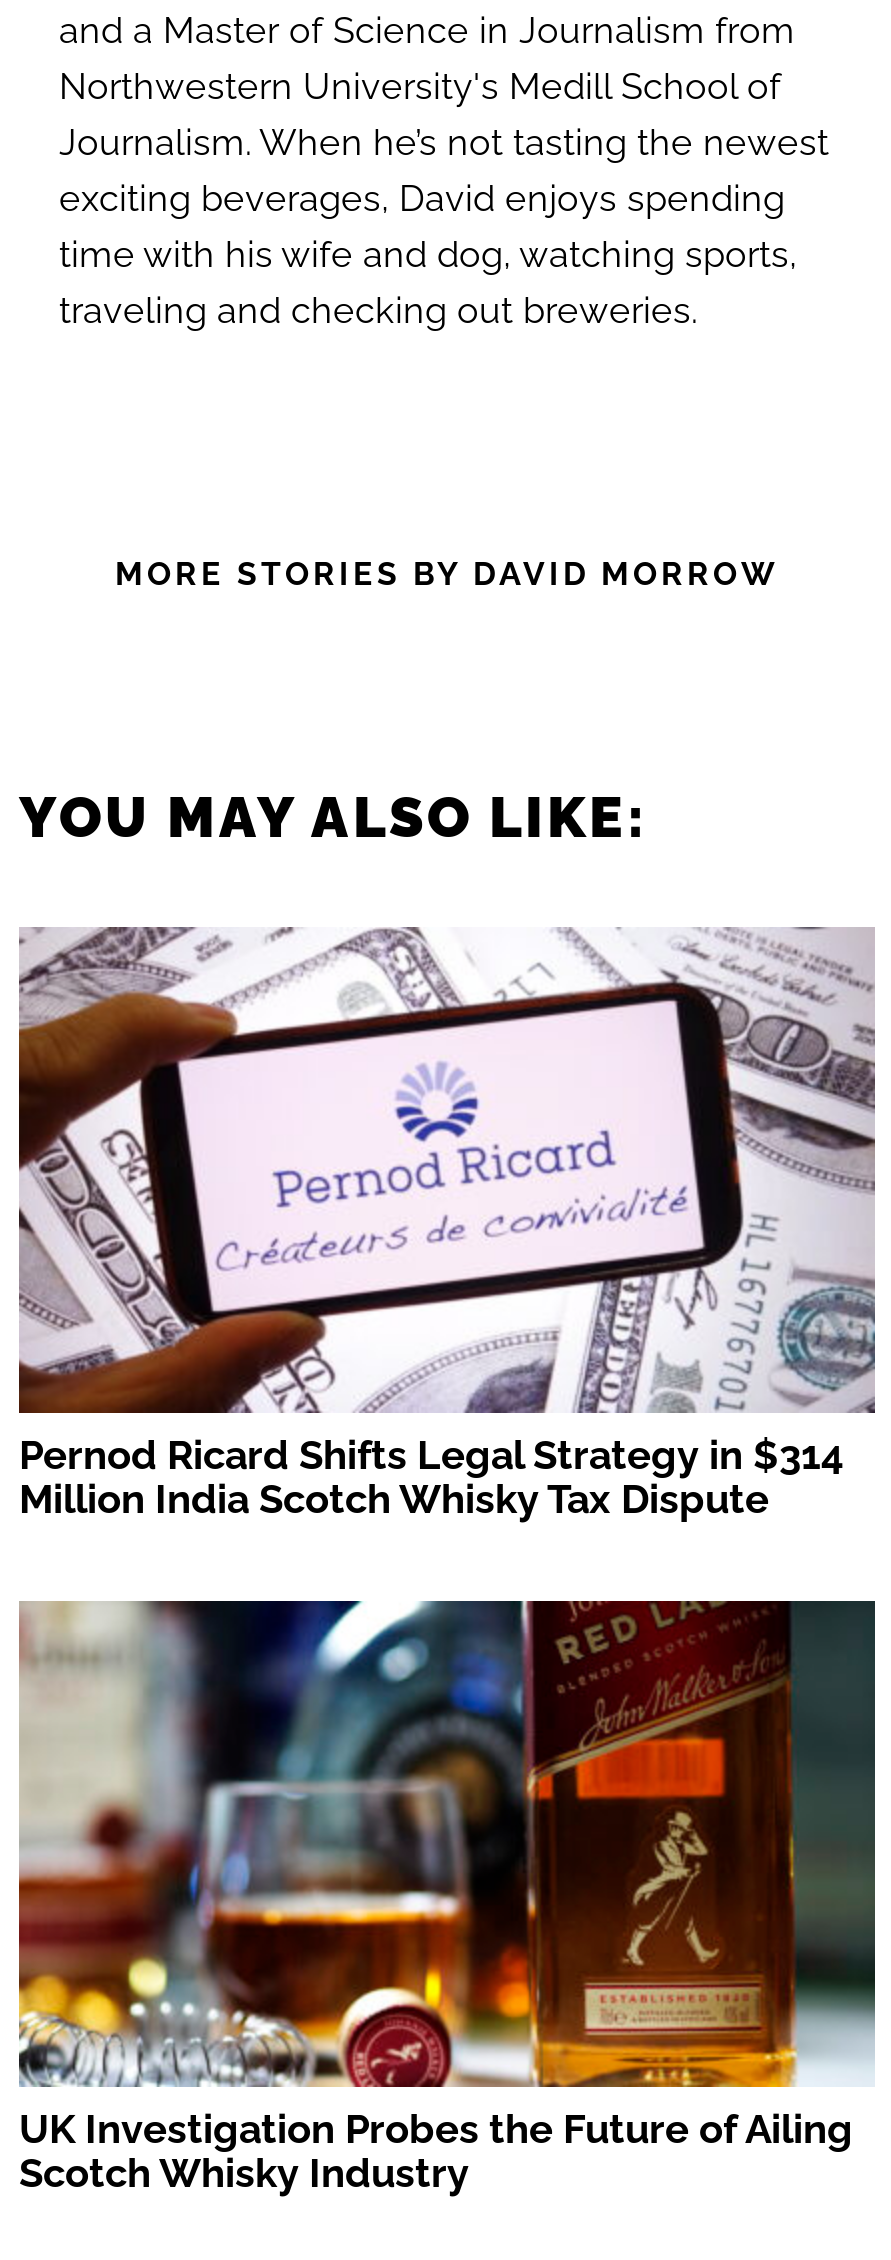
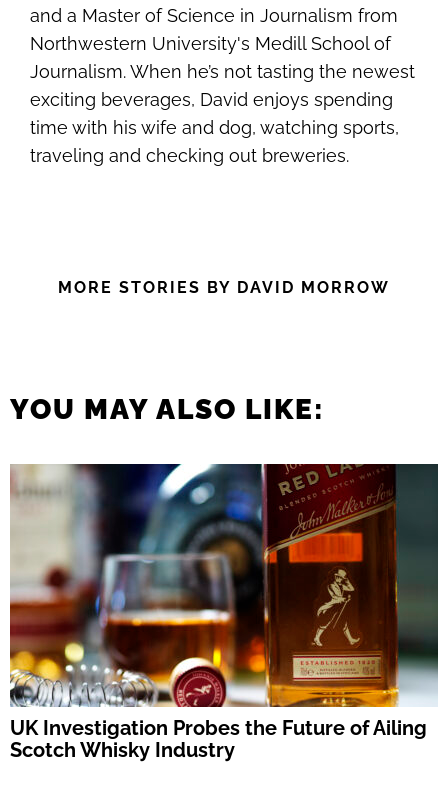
- [image]
- Pernod Ricard Shifts Legal Strategy in $314
- Million India Scotch Whisky Tax Dispute
